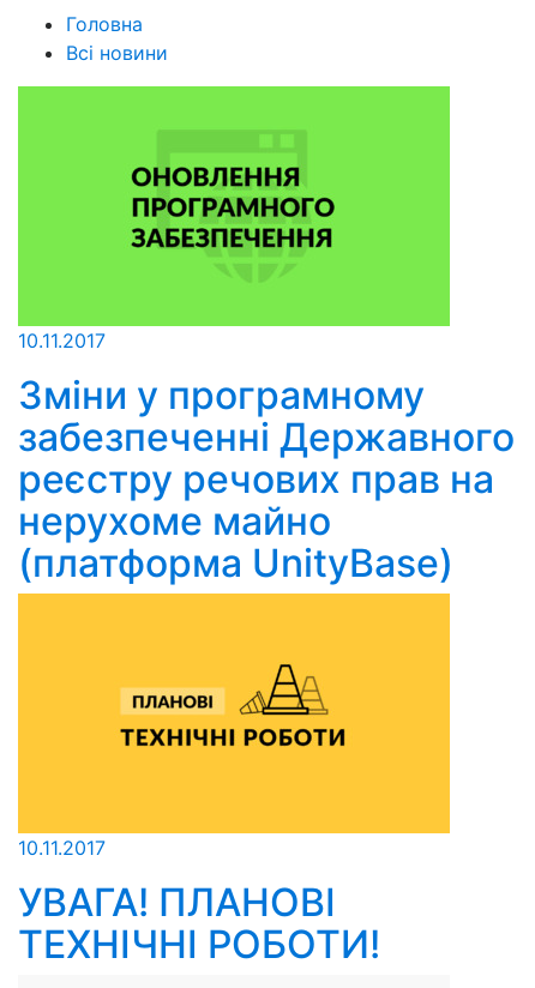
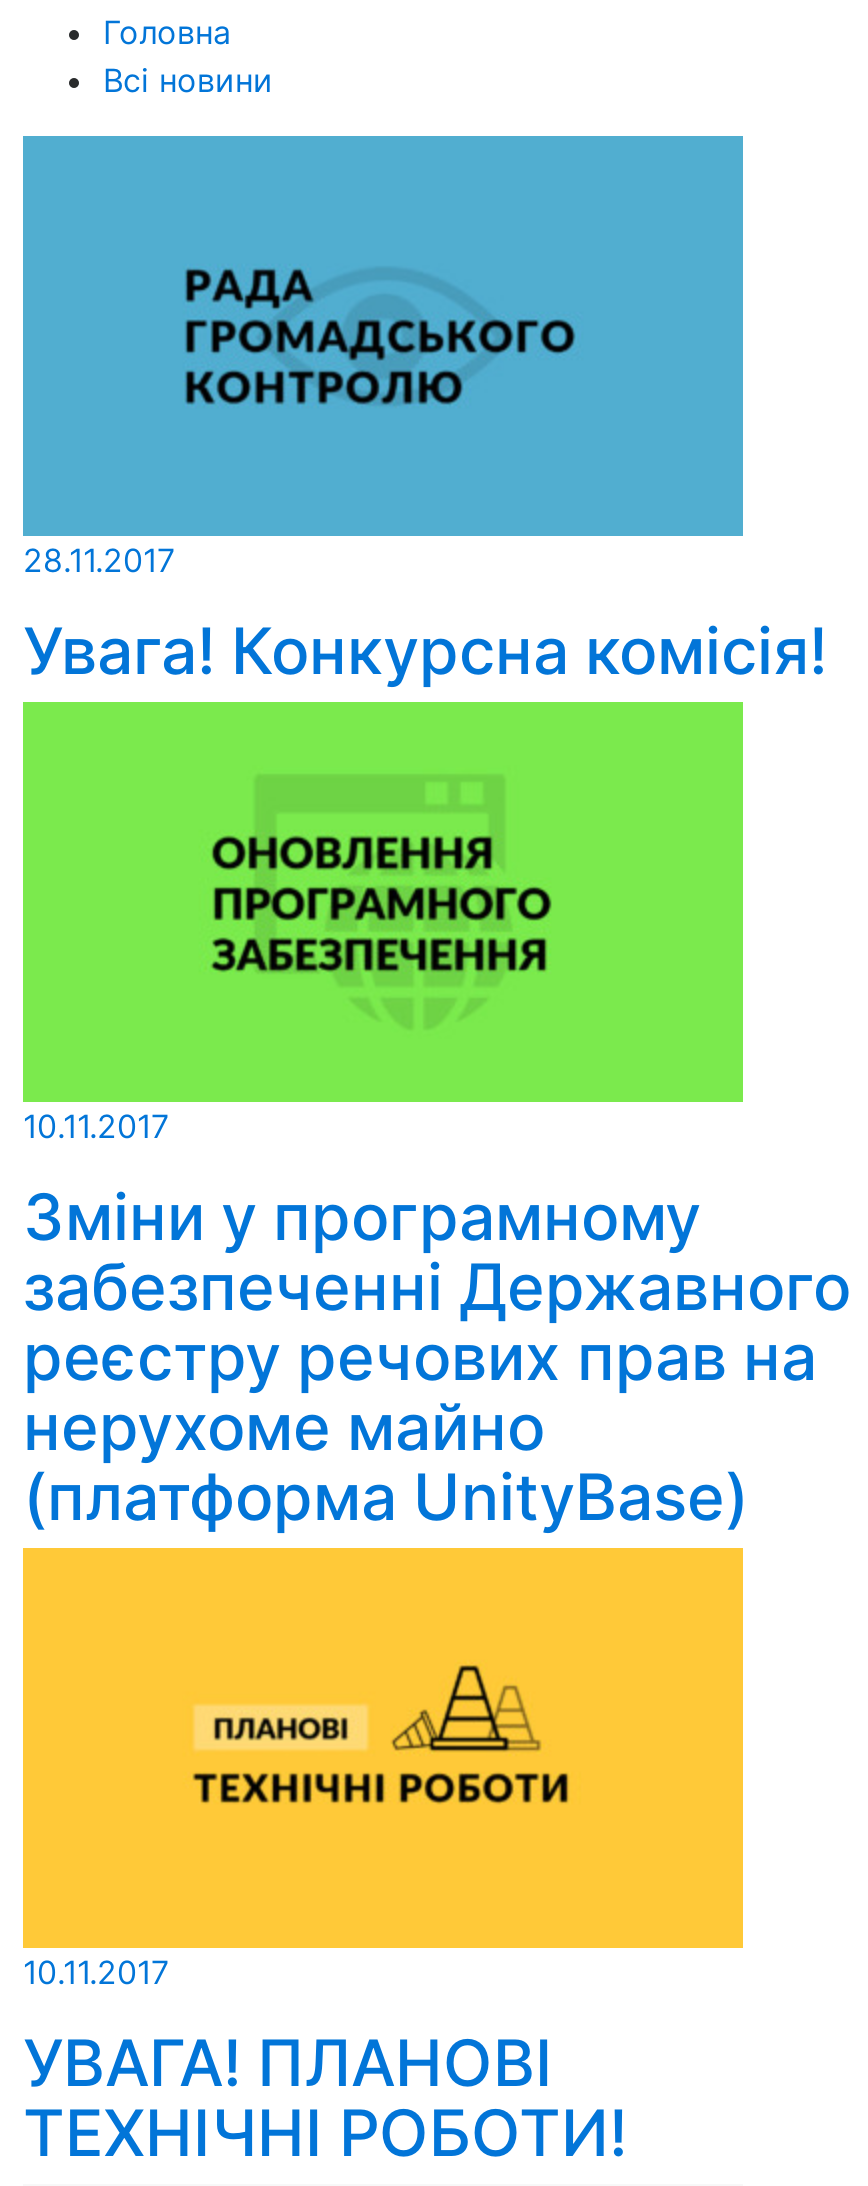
+ [image]
+ 28.11.2017
+ Увага! Конкурсна комісія!
